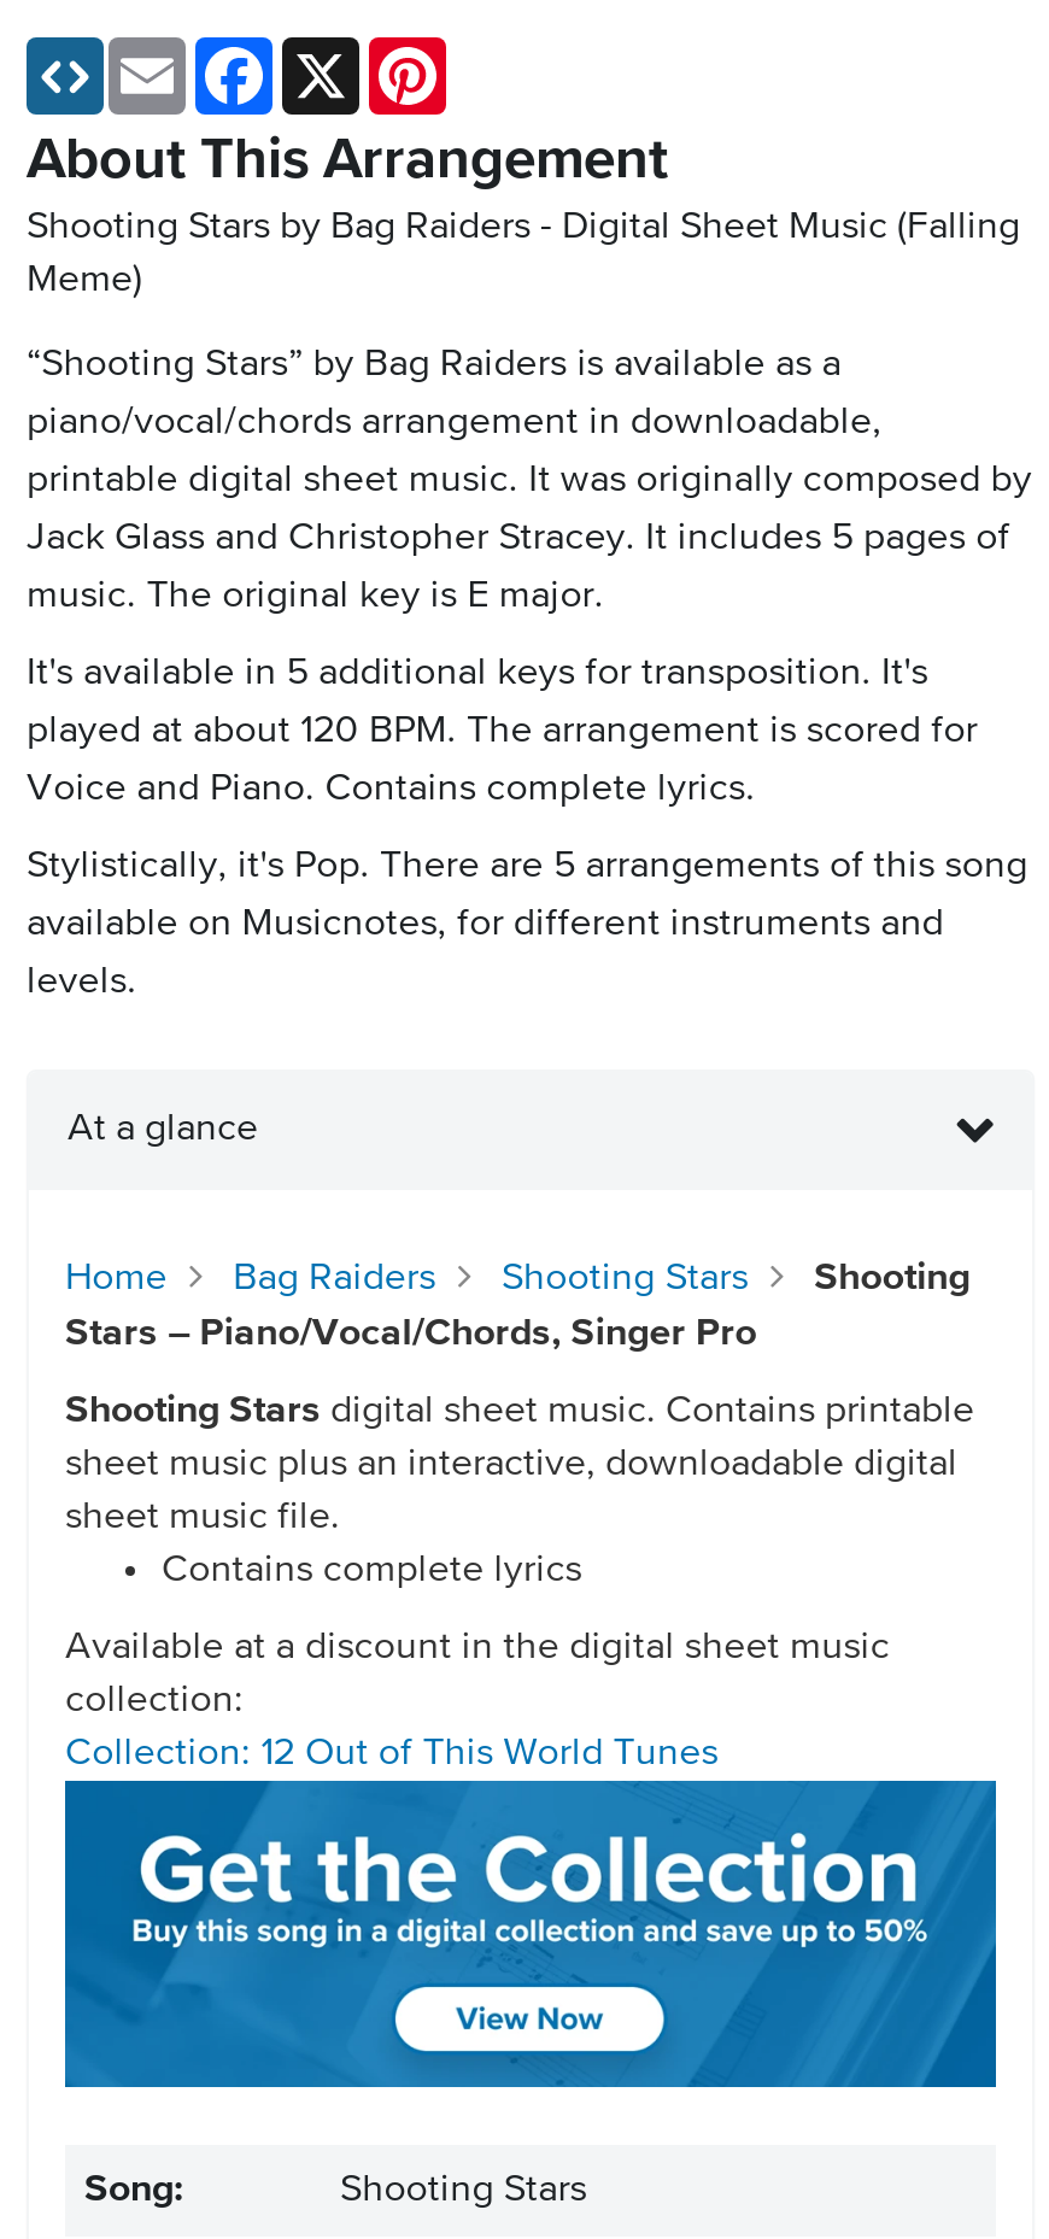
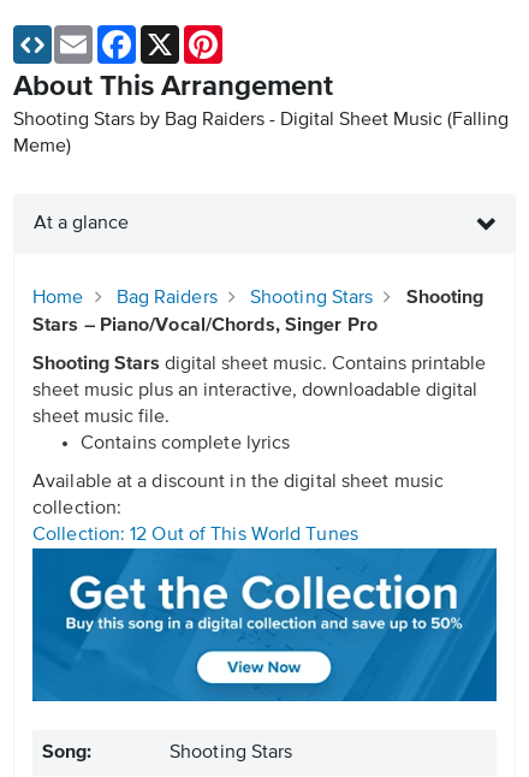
- “Shooting Stars” by Bag Raiders is available as a
- piano/vocal/chords arrangement in downloadable,
- printable digital sheet music. It was originally composed by
- Jack Glass and Christopher Stracey. It includes 5 pages of
- music. The original key is E major.
- It's available in 5 additional keys for transposition. It's
- played at about 120 BPM. The arrangement is scored for
- Voice and Piano. Contains complete lyrics.
- Stylistically, it's Pop. There are 5 arrangements of this song
- available on Musicnotes, for different instruments and
- levels.
